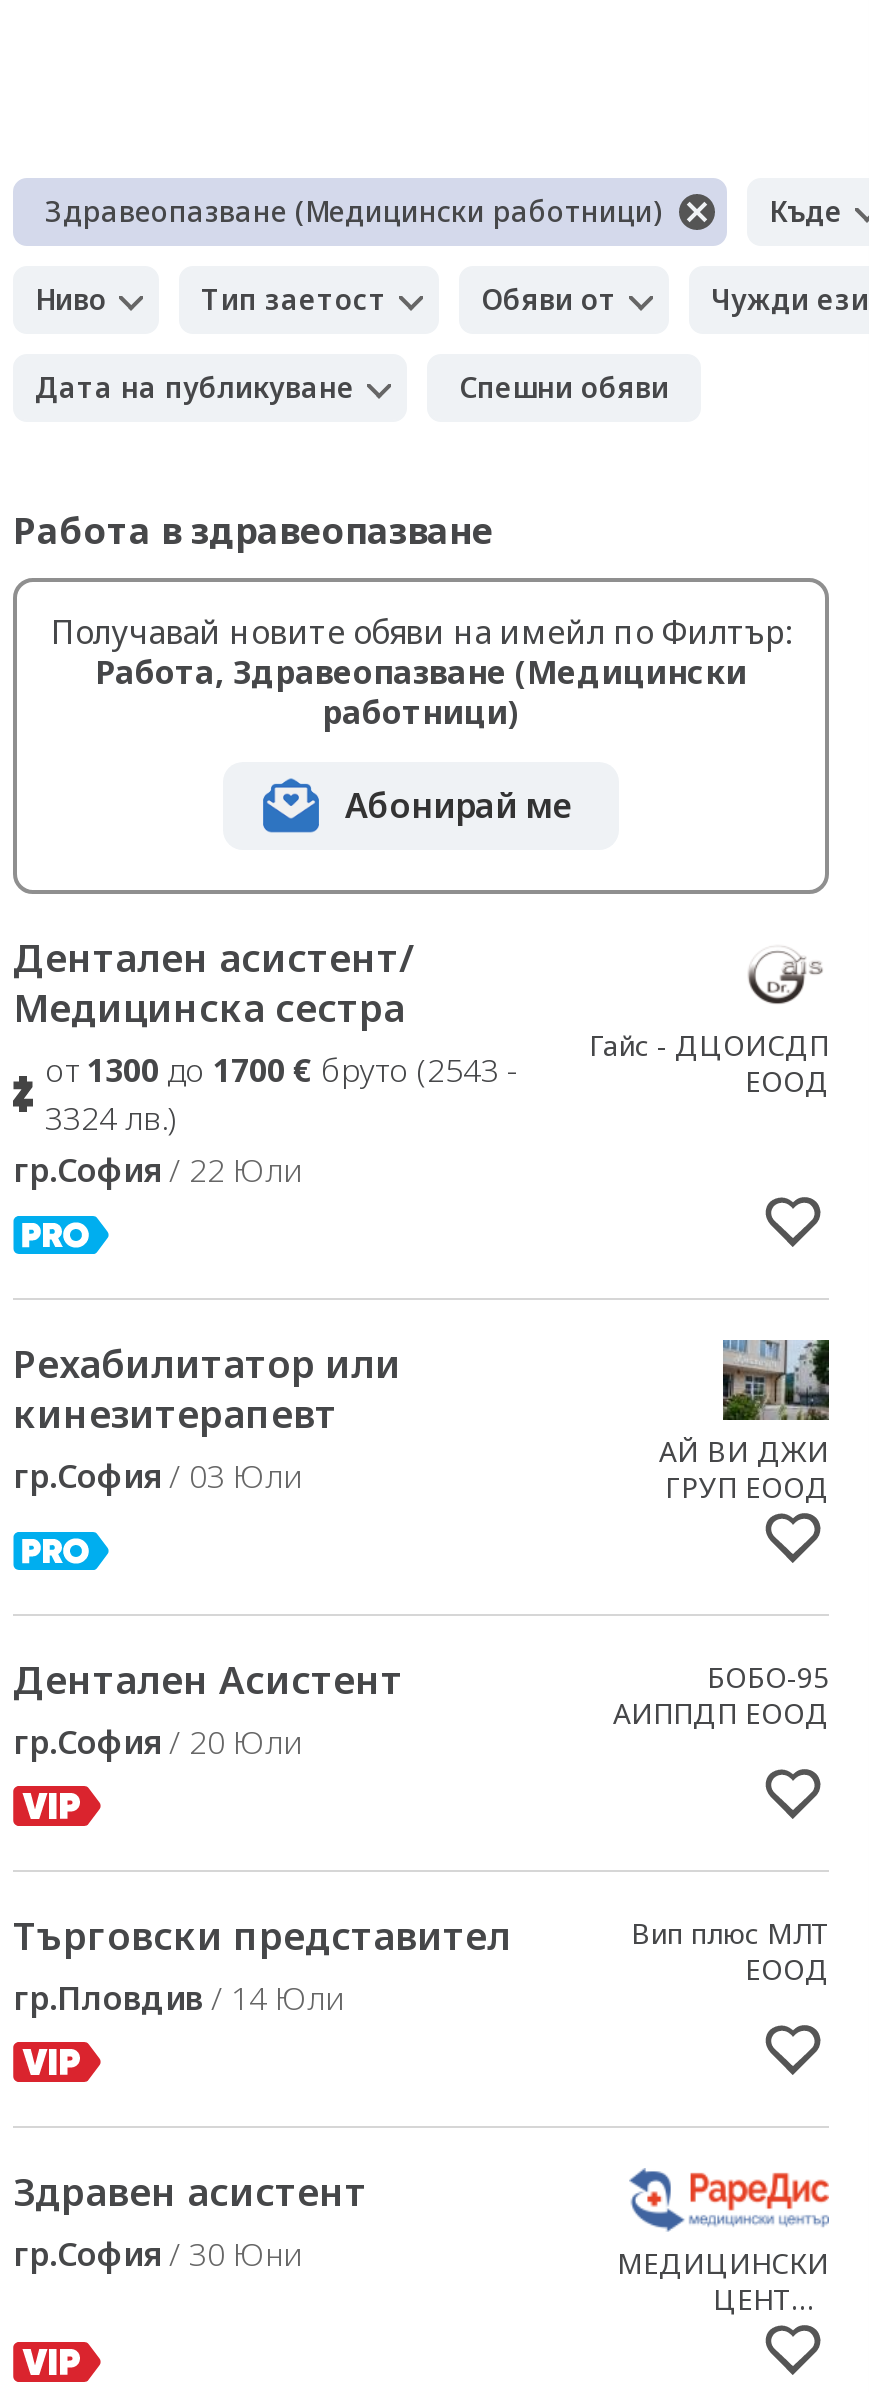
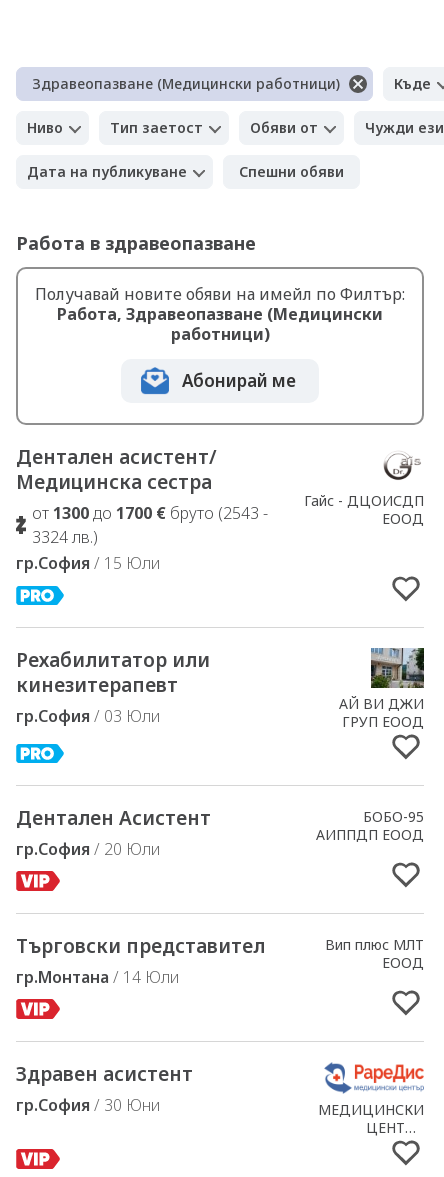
- гр.София / 22 Юли
+ гр.София / 15 Юли

- гр.Пловдив / 14 Юли
+ гр.Монтана / 14 Юли
